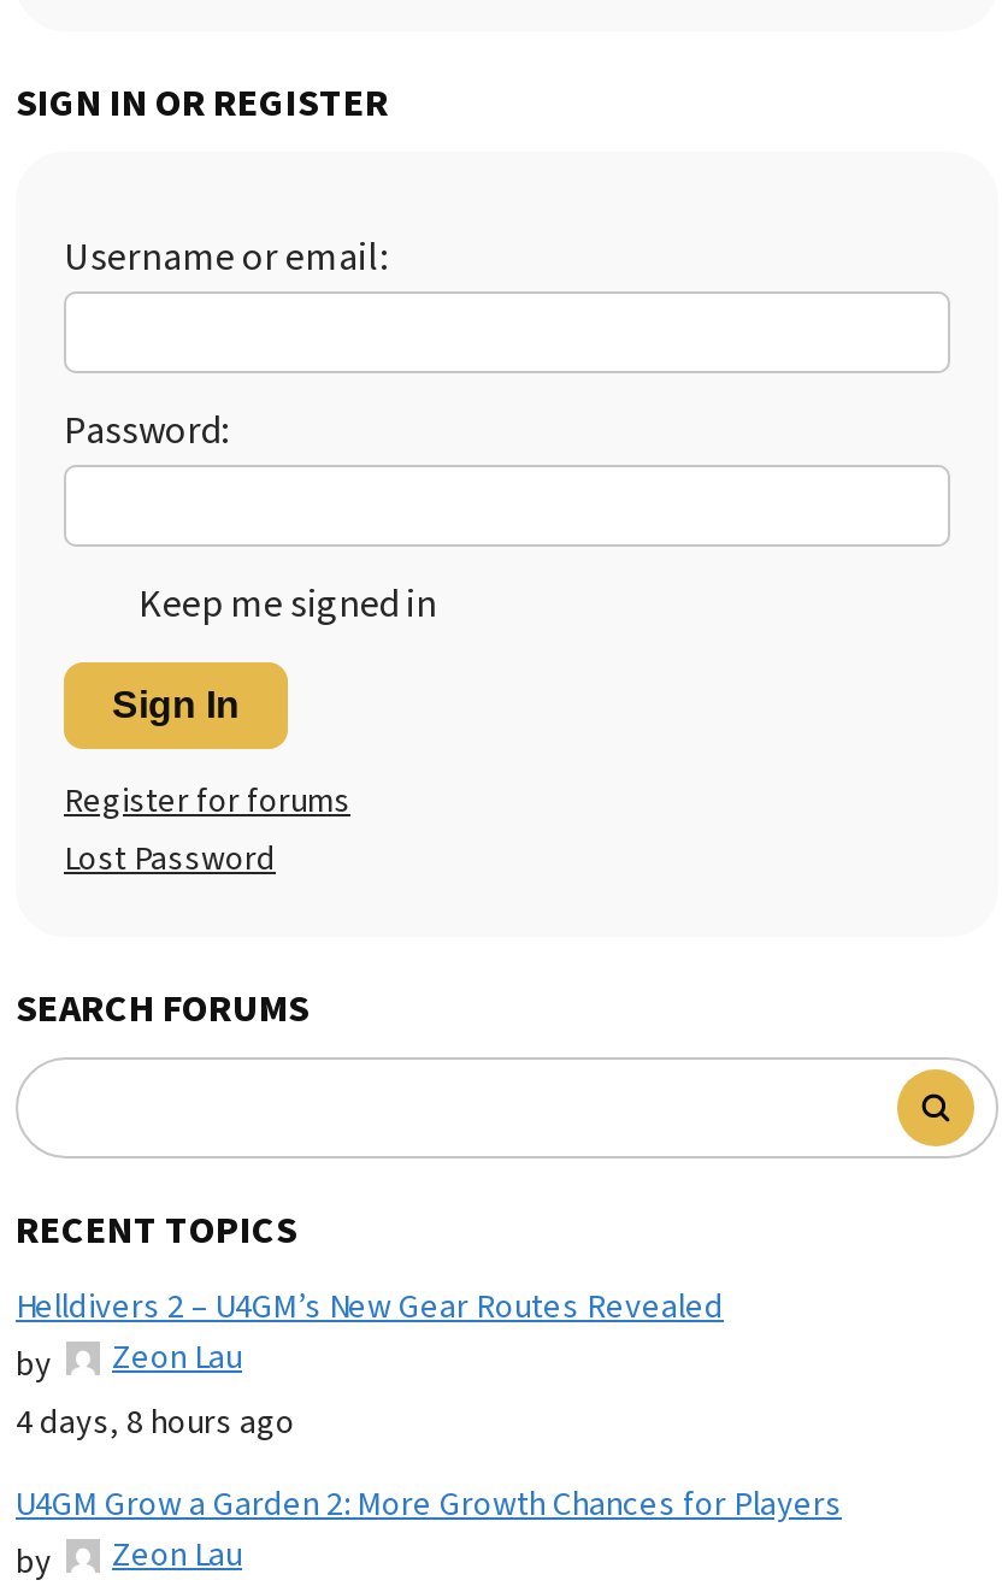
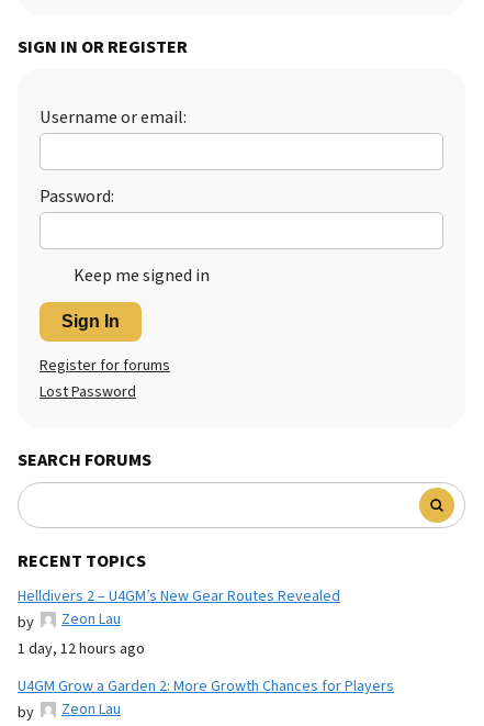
- 4 days, 8 hours ago
+ 1 day, 12 hours ago
